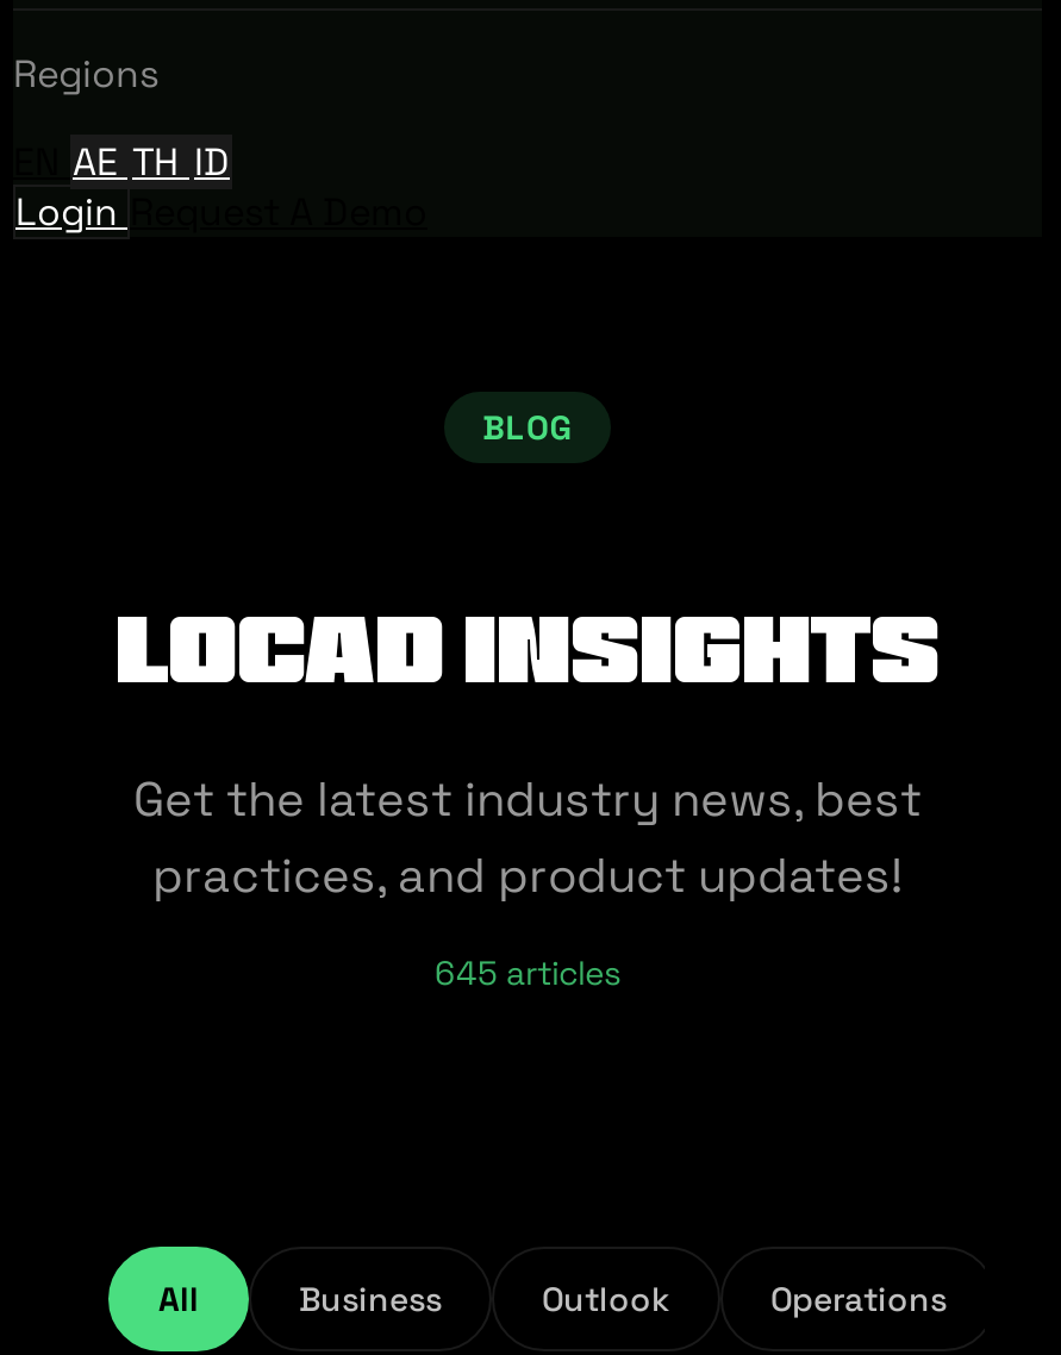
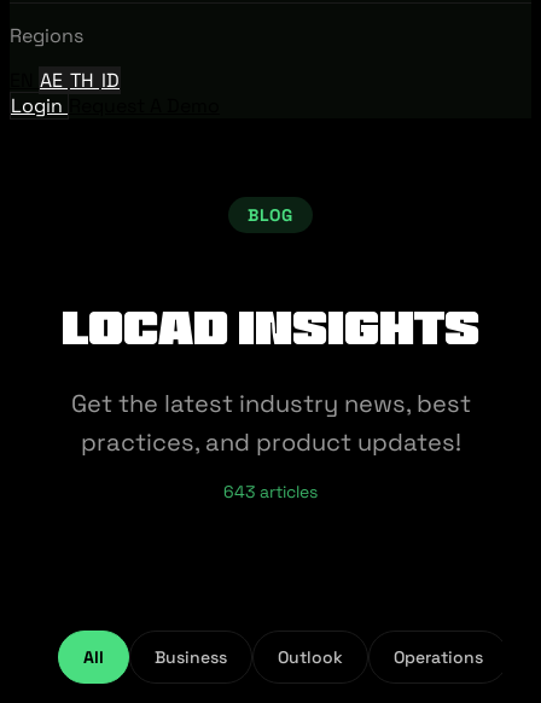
- 645 articles
+ 643 articles
